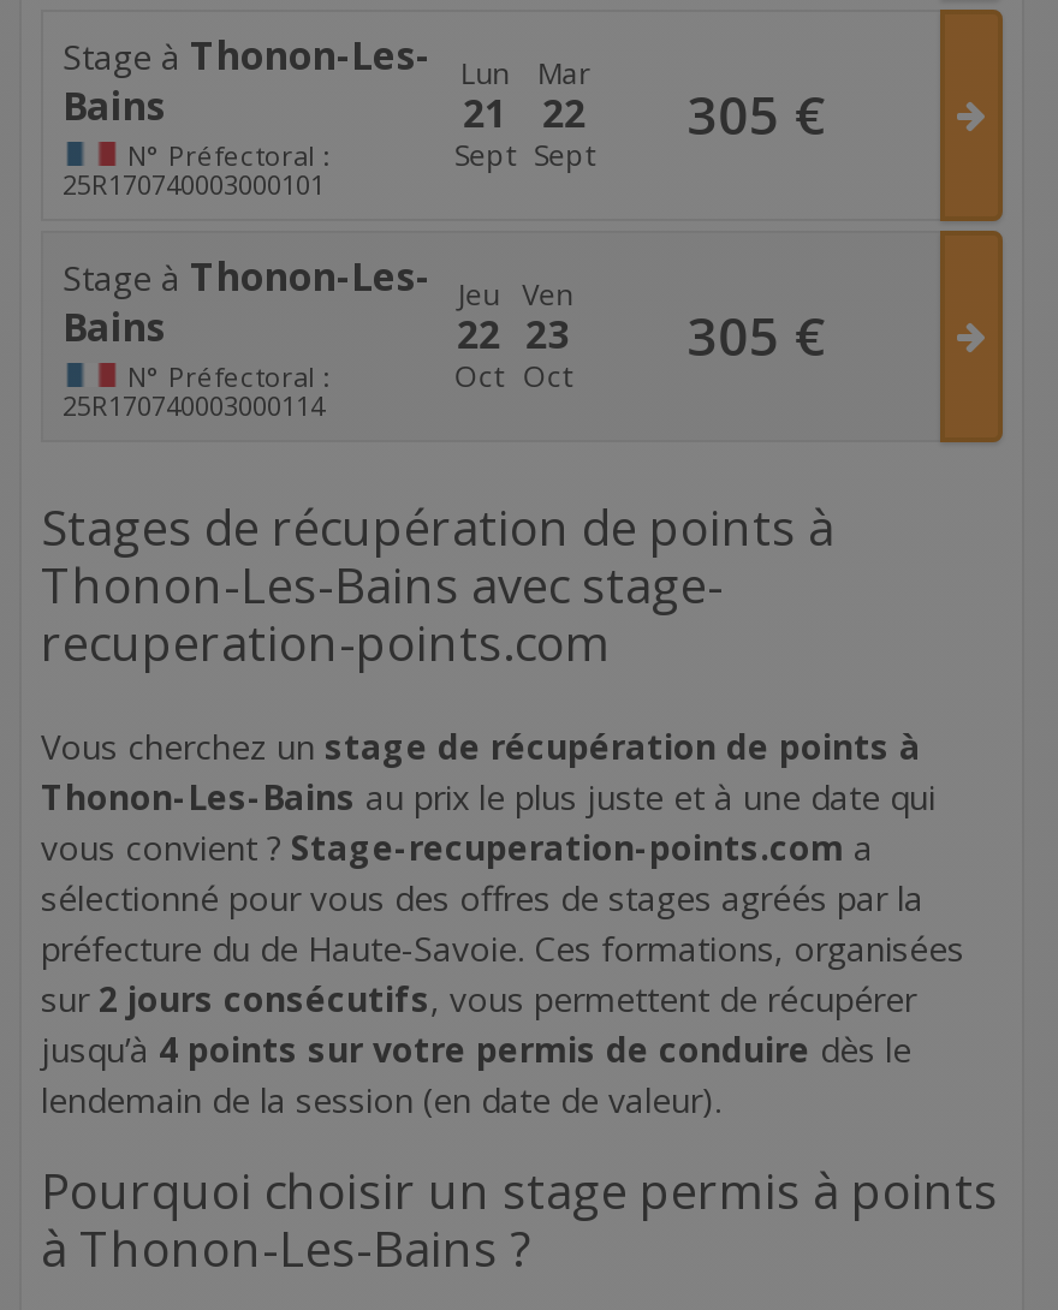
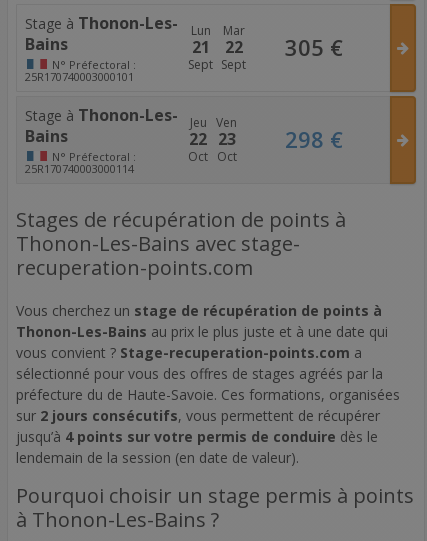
- 305 €
+ 298 €
